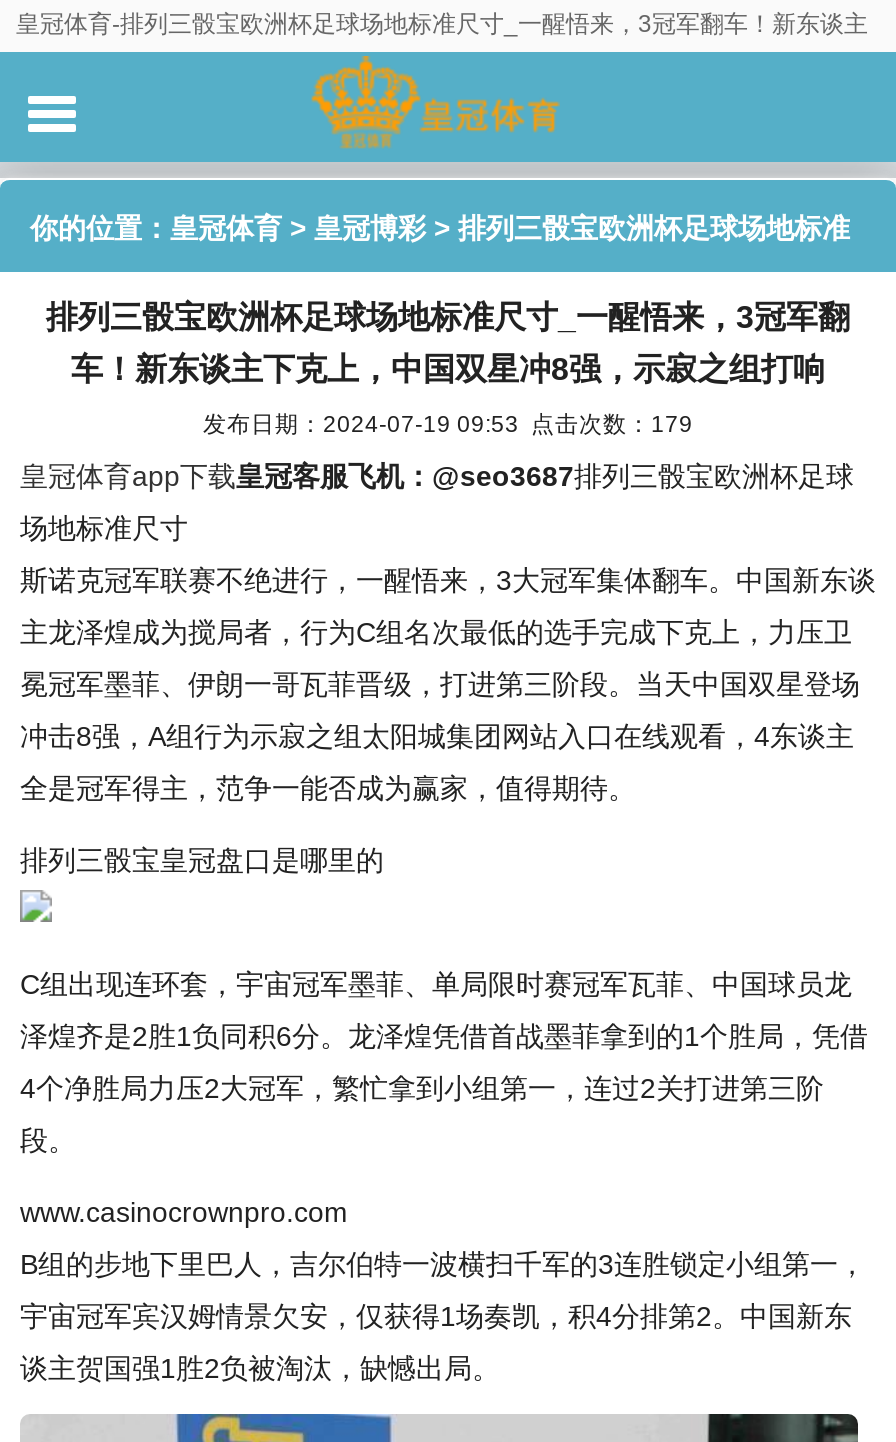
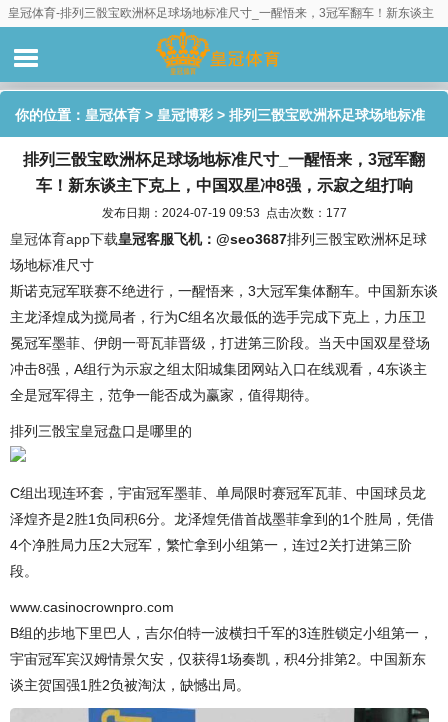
- 发布日期：2024-07-19 09:53 点击次数：179
+ 发布日期：2024-07-19 09:53 点击次数：177
